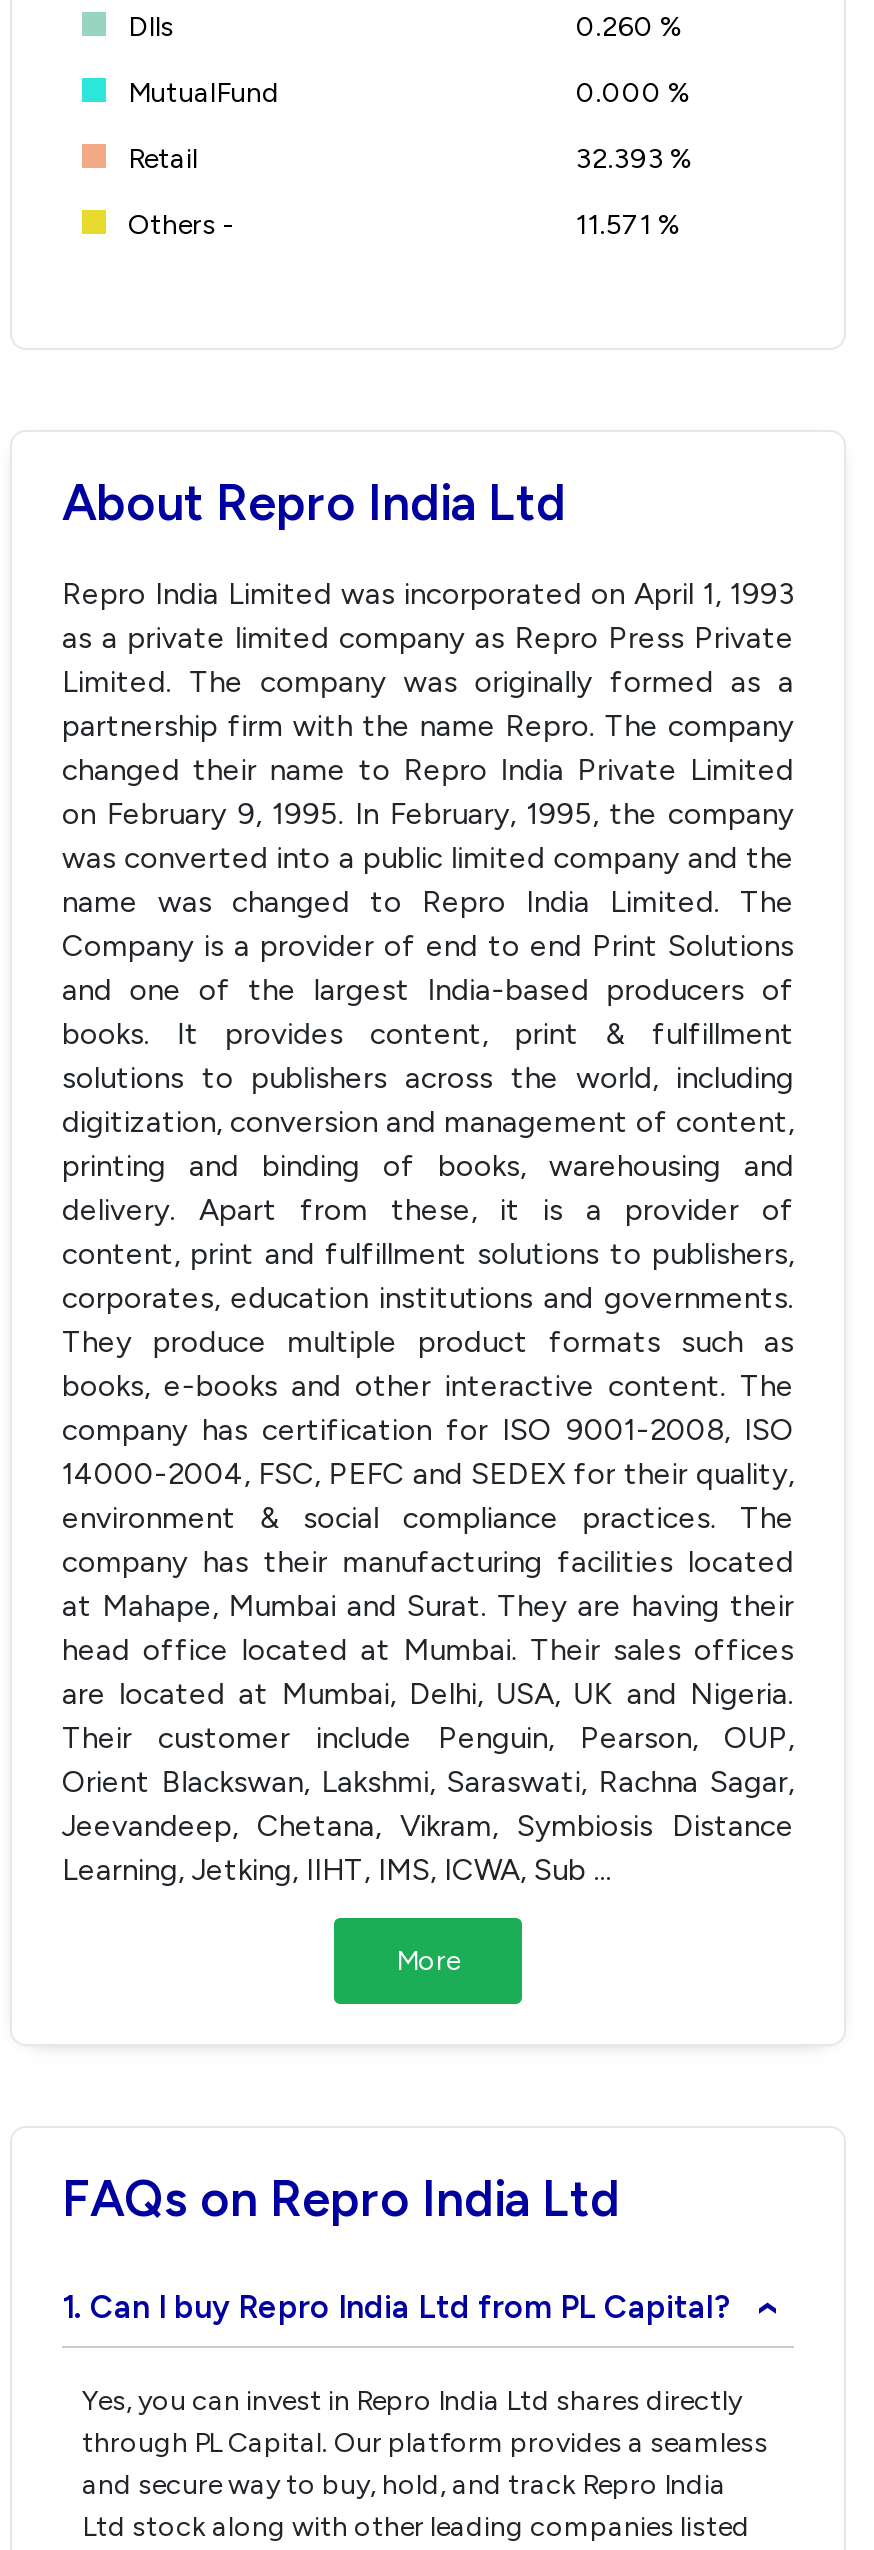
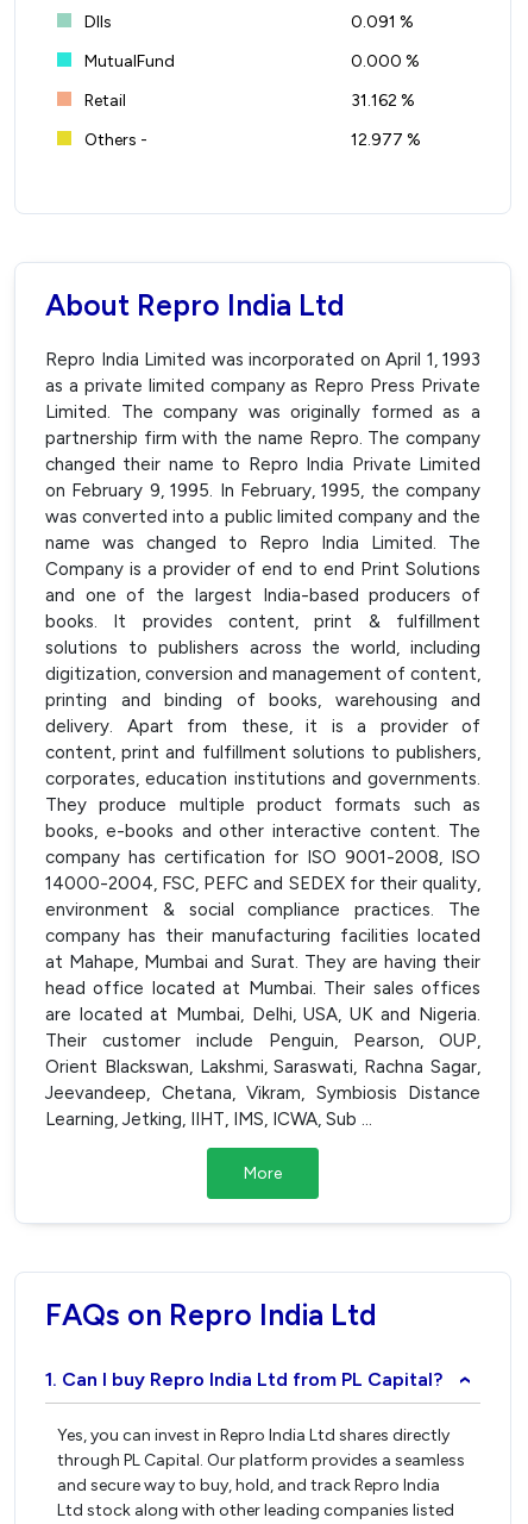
- 0.260 %
+ 0.091 %

- 32.393 %
+ 31.162 %

- 11.571 %
+ 12.977 %
